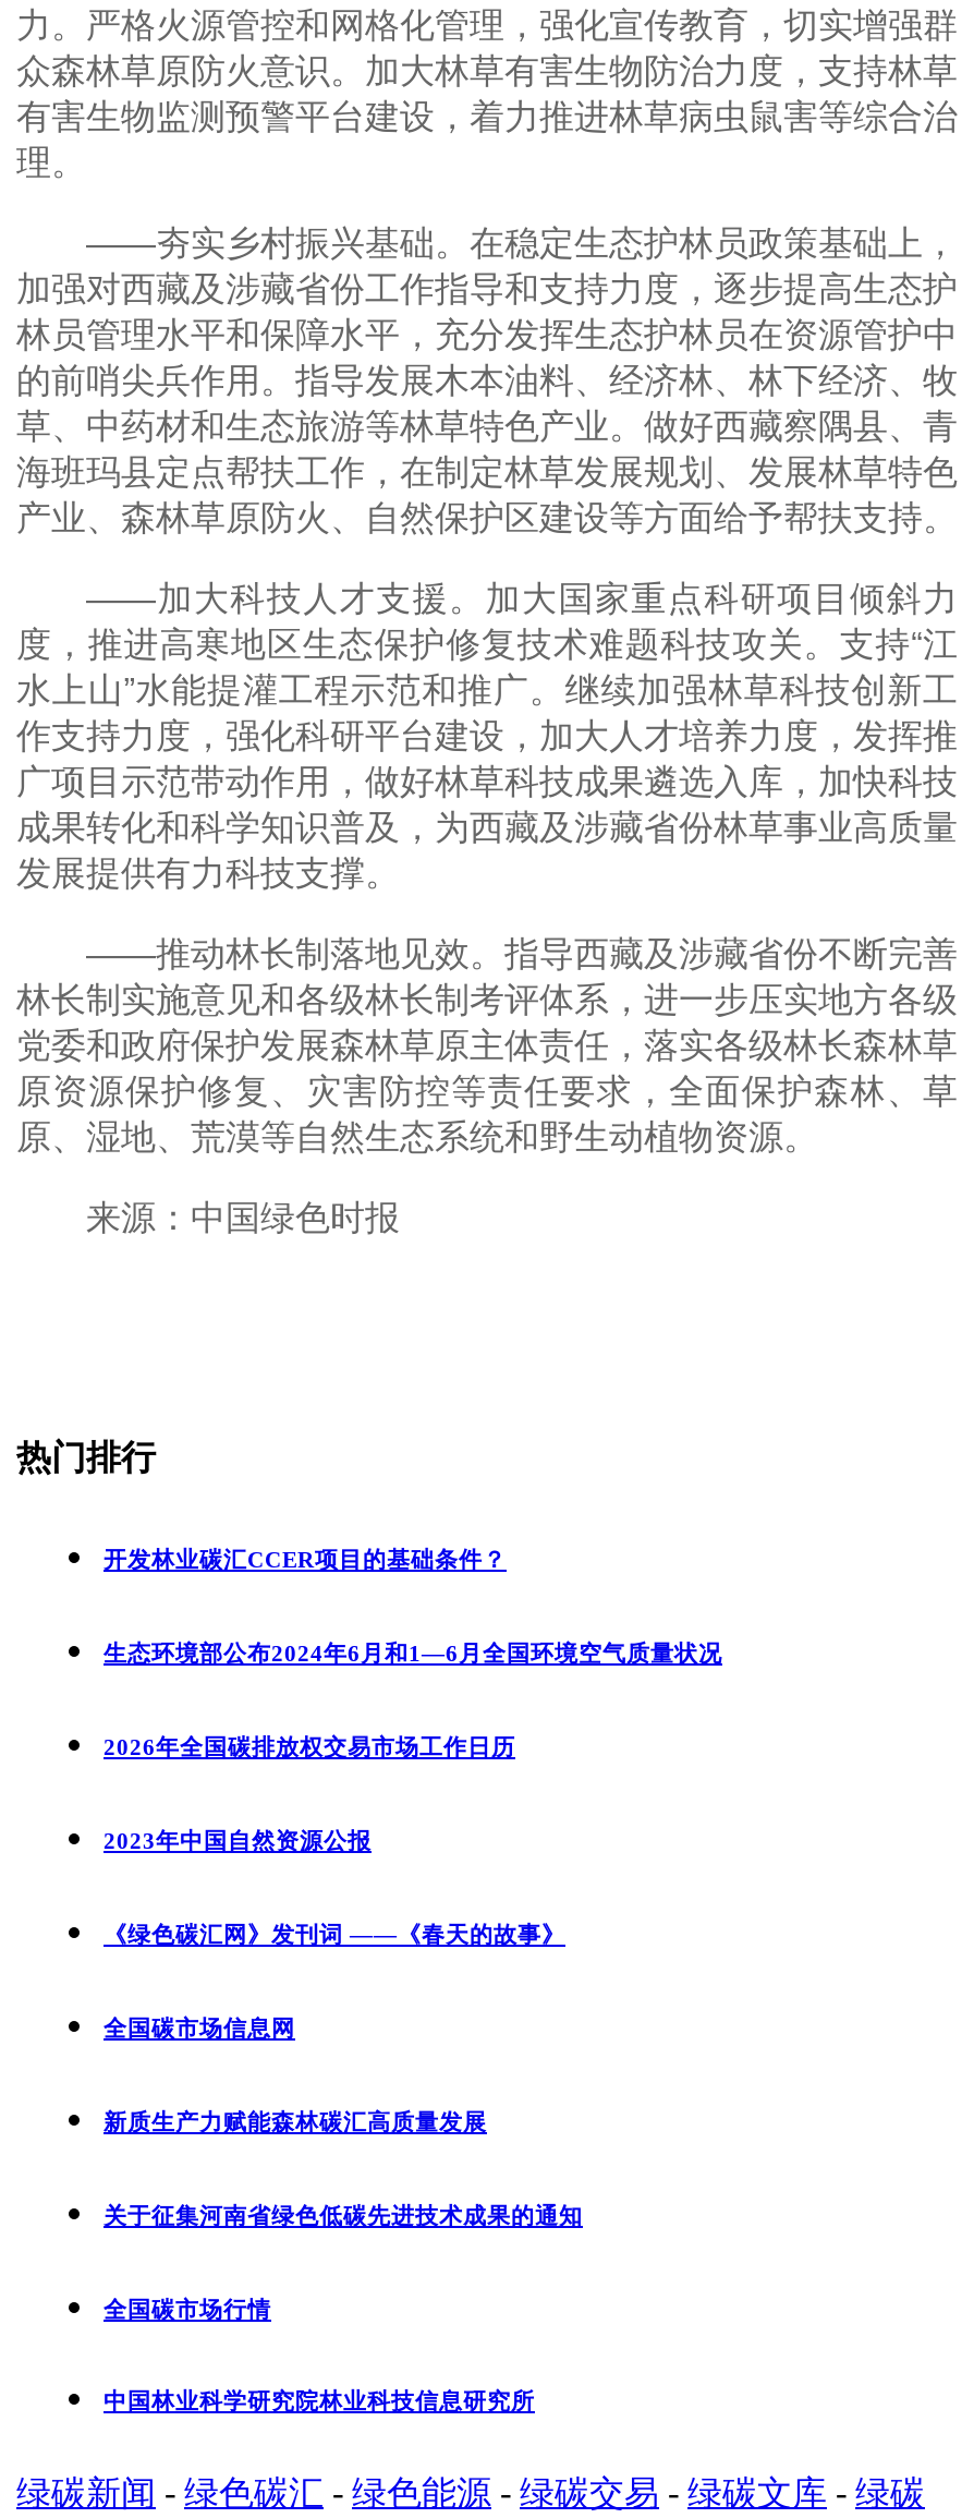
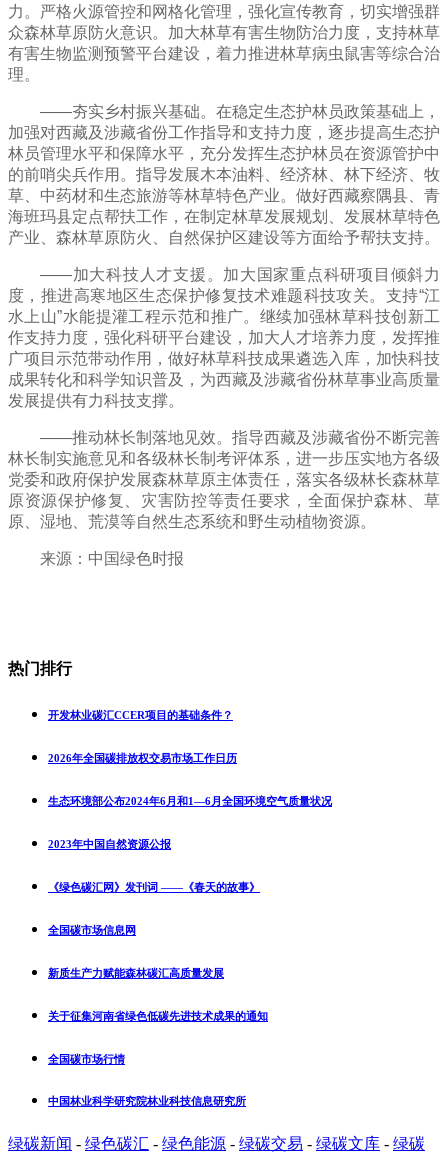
moved down: 生态环境部公布2024年6月和1—6月全国环境空气质量状况

moved up: 2026年全国碳排放权交易市场工作日历
